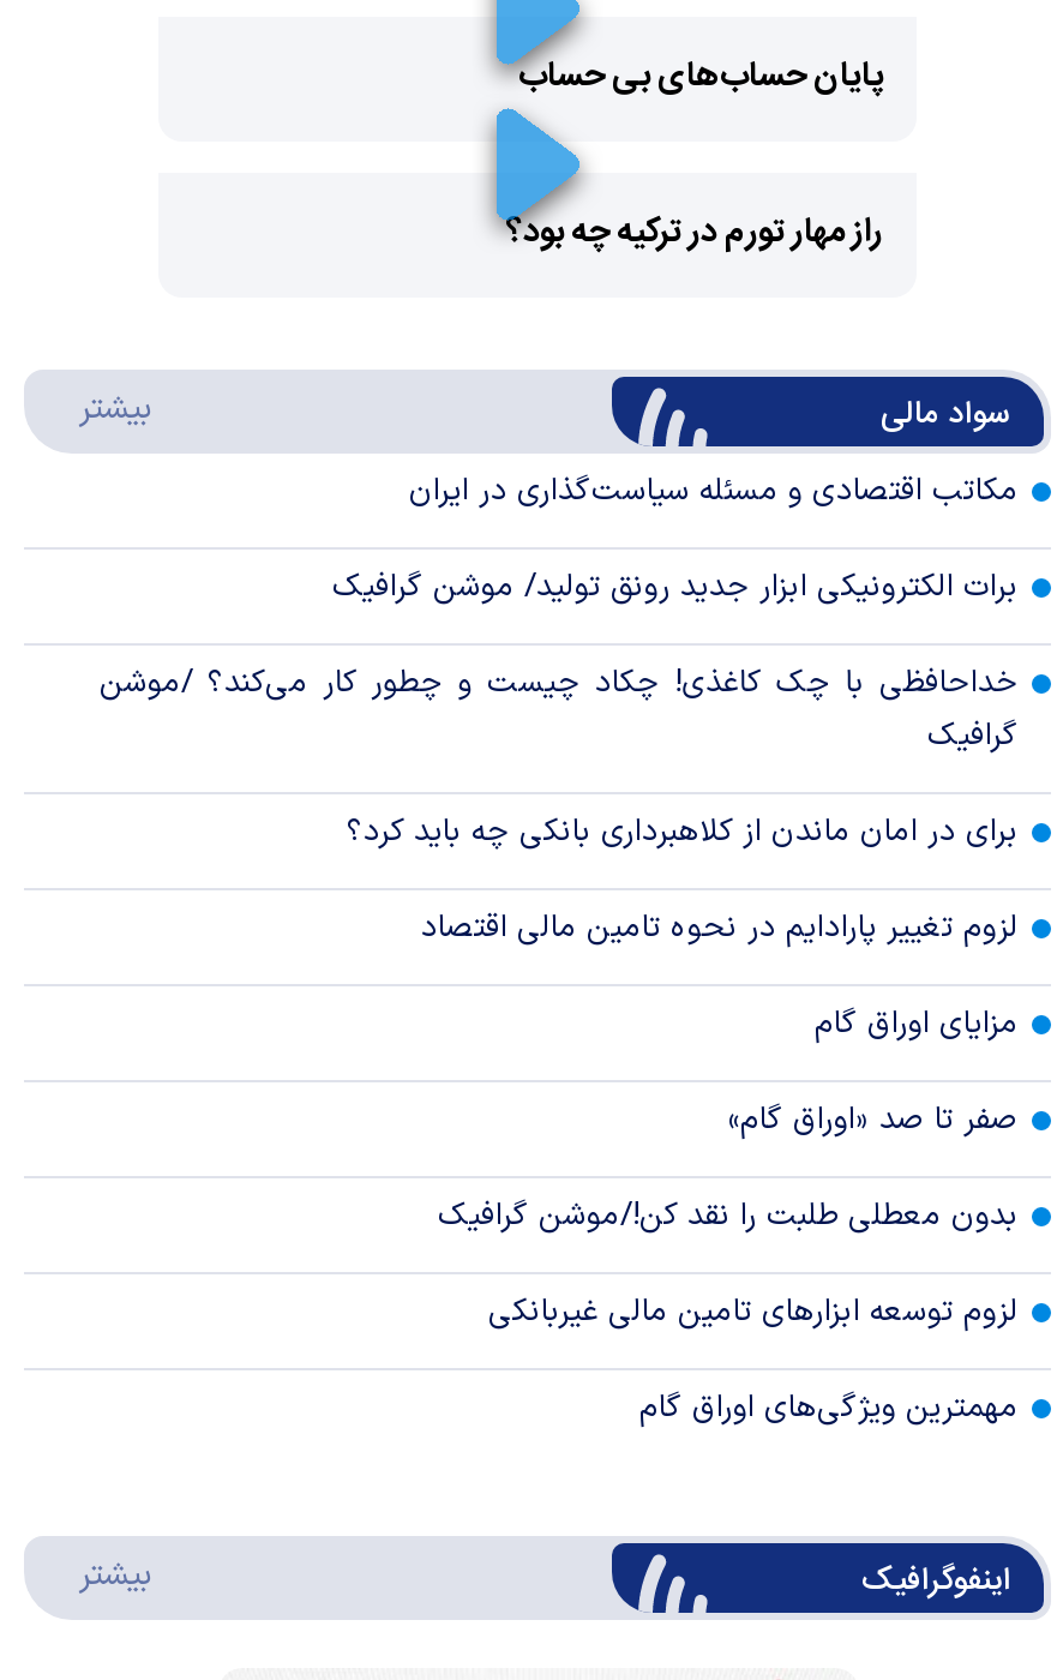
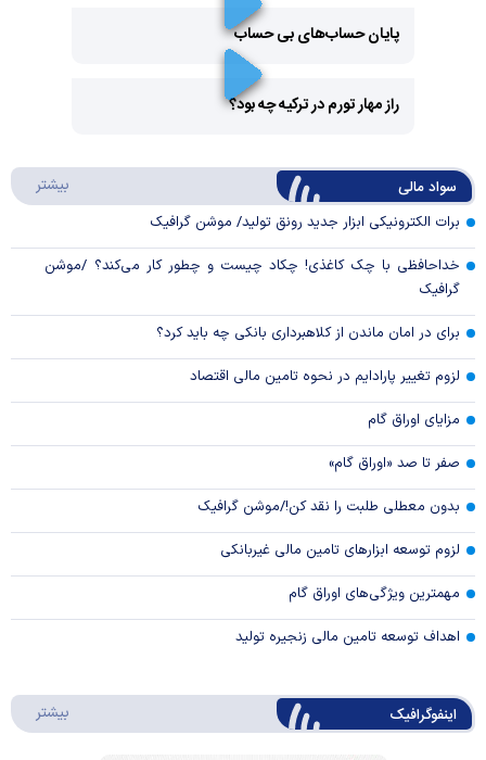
- مکاتب اقتصادی و مسئله سیاست‌گذاری در ایران

moved up: برات الکترونیکی ابزار جدید رونق تولید/ موشن گرافیک | خداحافظی با چک کاغذی! چکاد چیست و چطور کار می‌کند؟ /موشن | گرافیک | ... | لزوم توسعه ابزارهای تامین مالی غیربانکی | مهمترین ویژگی‌های اوراق گام

+ اهداف توسعه تامین مالی زنجیره تولید
